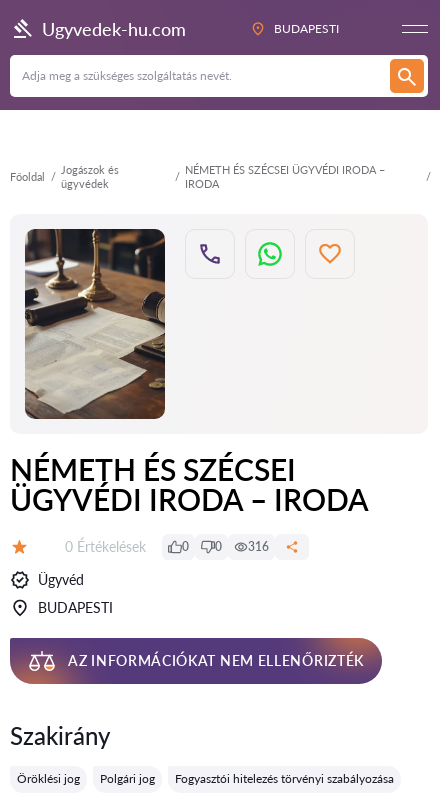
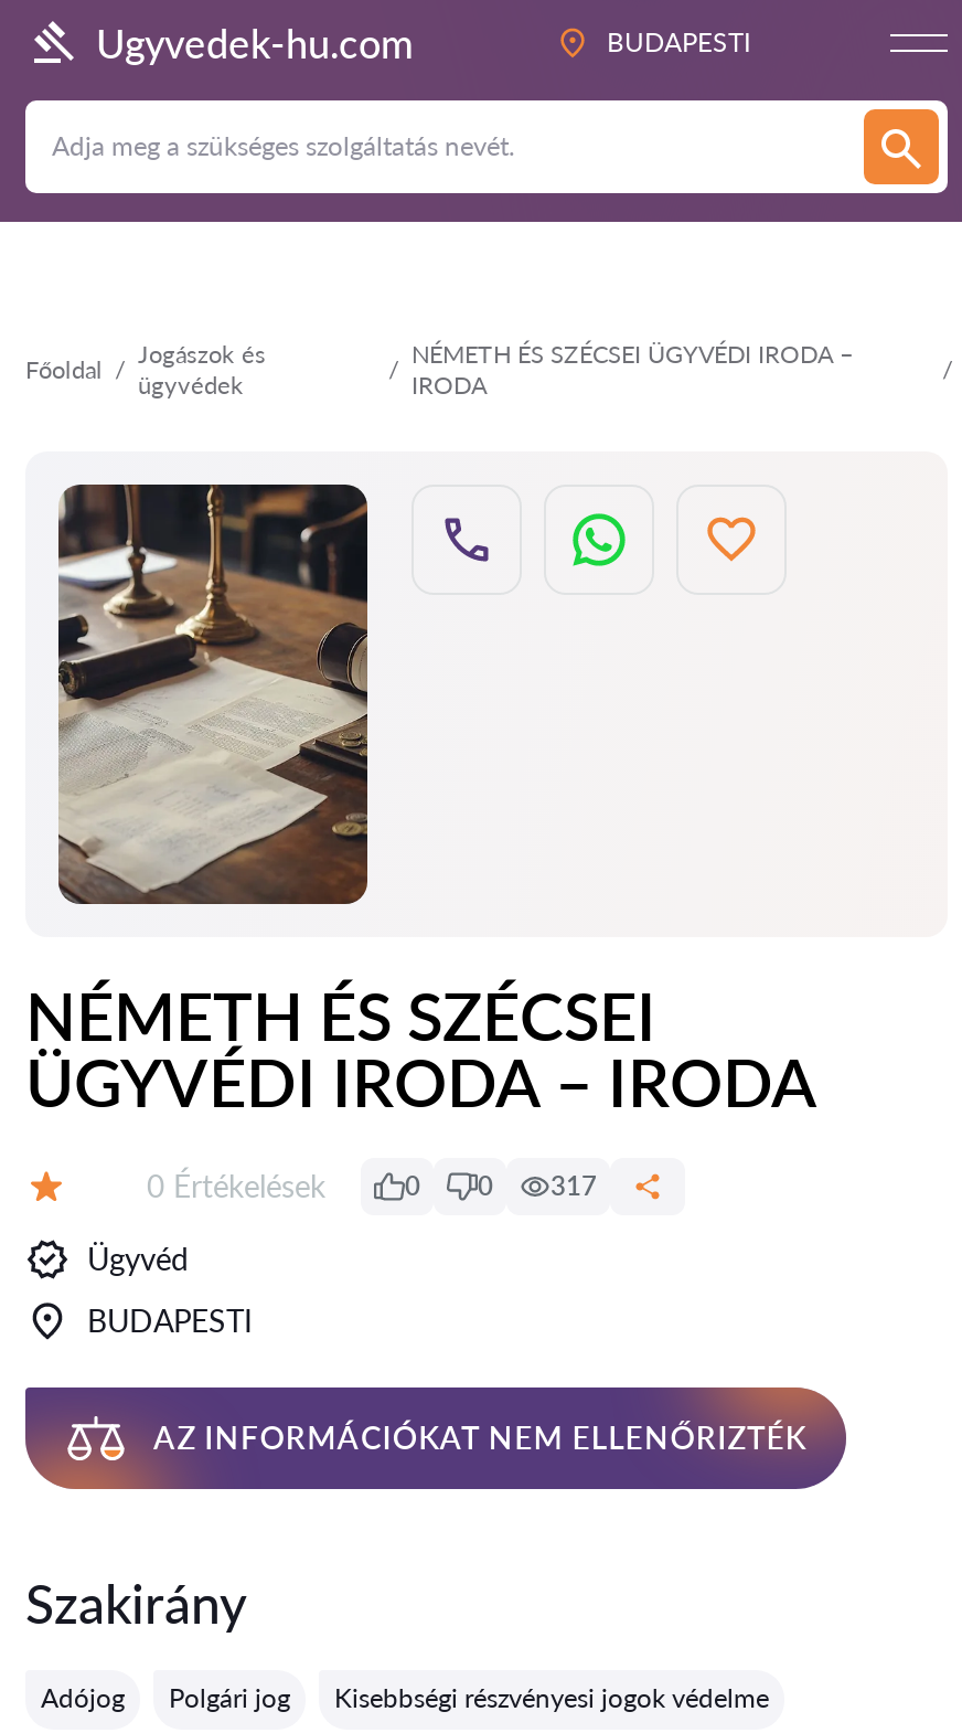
- 316
+ 317

- Öröklési jog
+ Adójog

- Fogyasztói hitelezés törvényi szabályozása
+ Kisebbségi részvényesi jogok védelme
